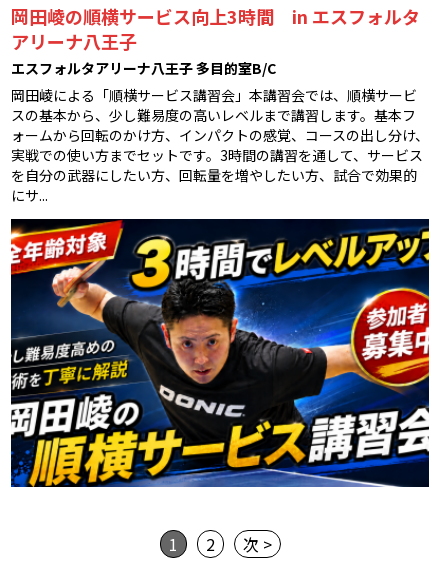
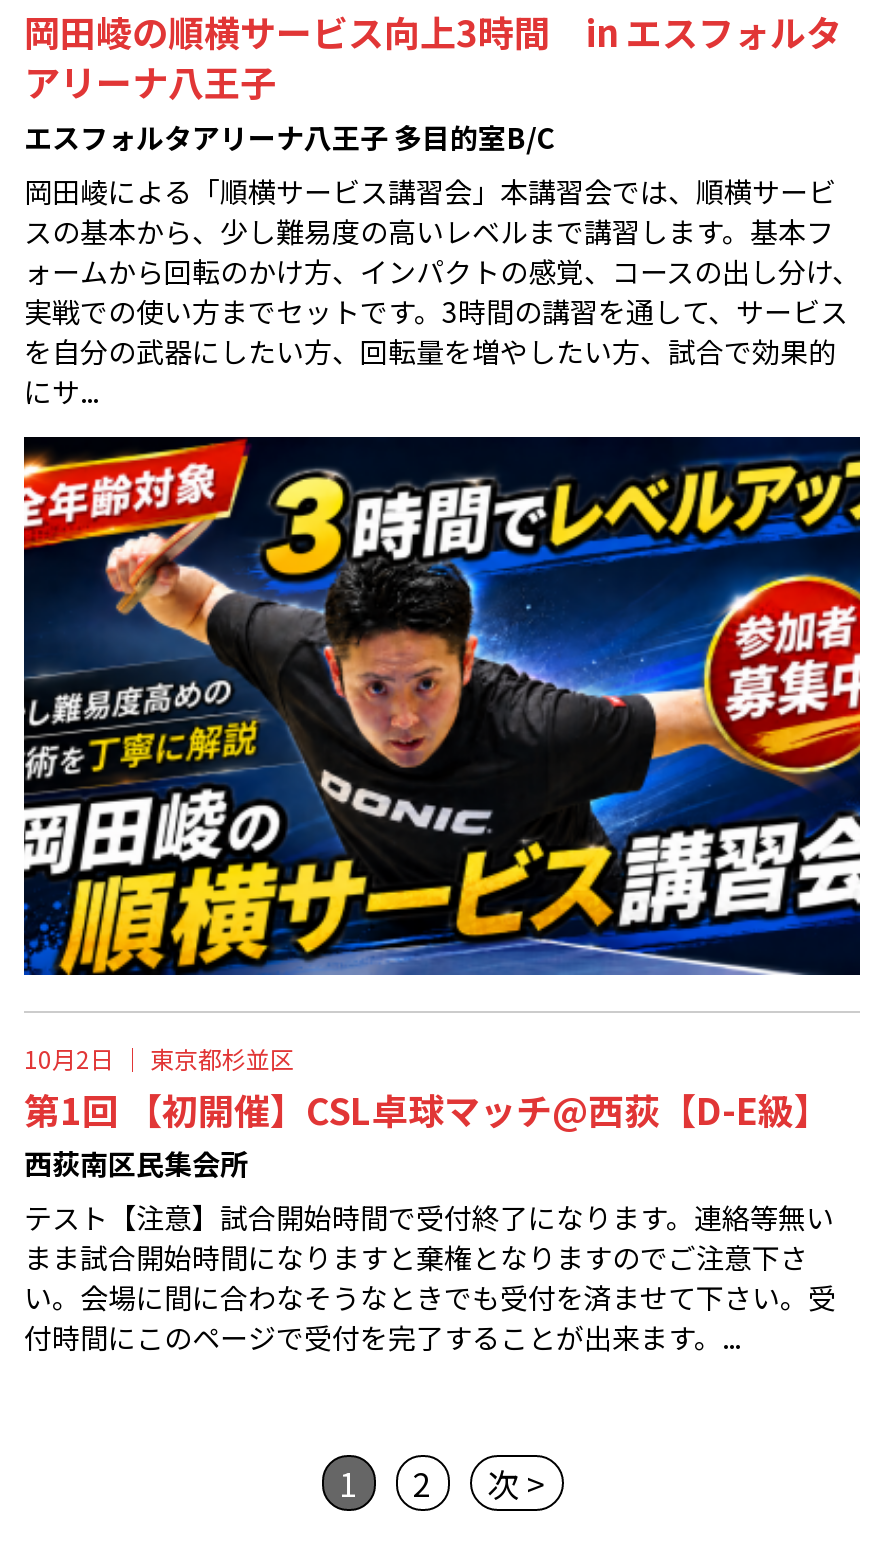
+ 10月2日 ｜東京都杉並区
+ 第1回 【初開催】CSL卓球マッチ@西荻【D-E級】
+ 西荻南区民集会所
+ テスト【注意】試合開始時間で受付終了になります。連絡等無い
+ まま試合開始時間になりますと棄権となりますのでご注意下さ
+ い。会場に間に合わなそうなときでも受付を済ませて下さい。受
+ 付時間にこのページで受付を完了することが出来ます。...
